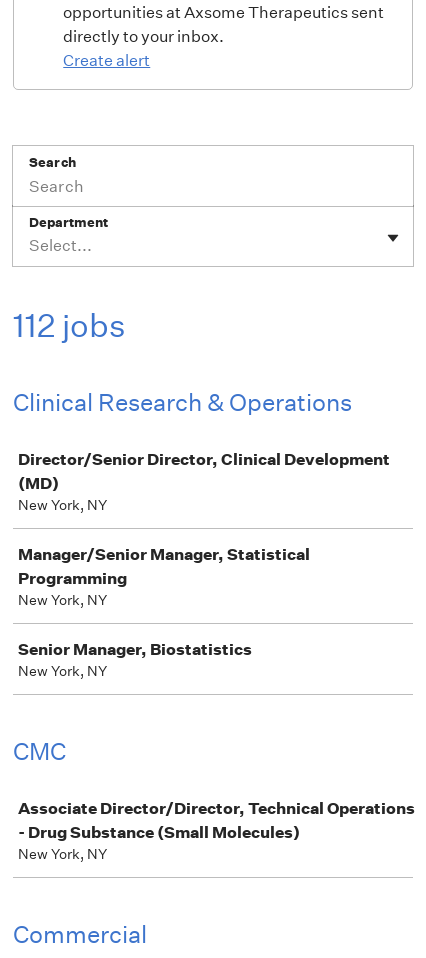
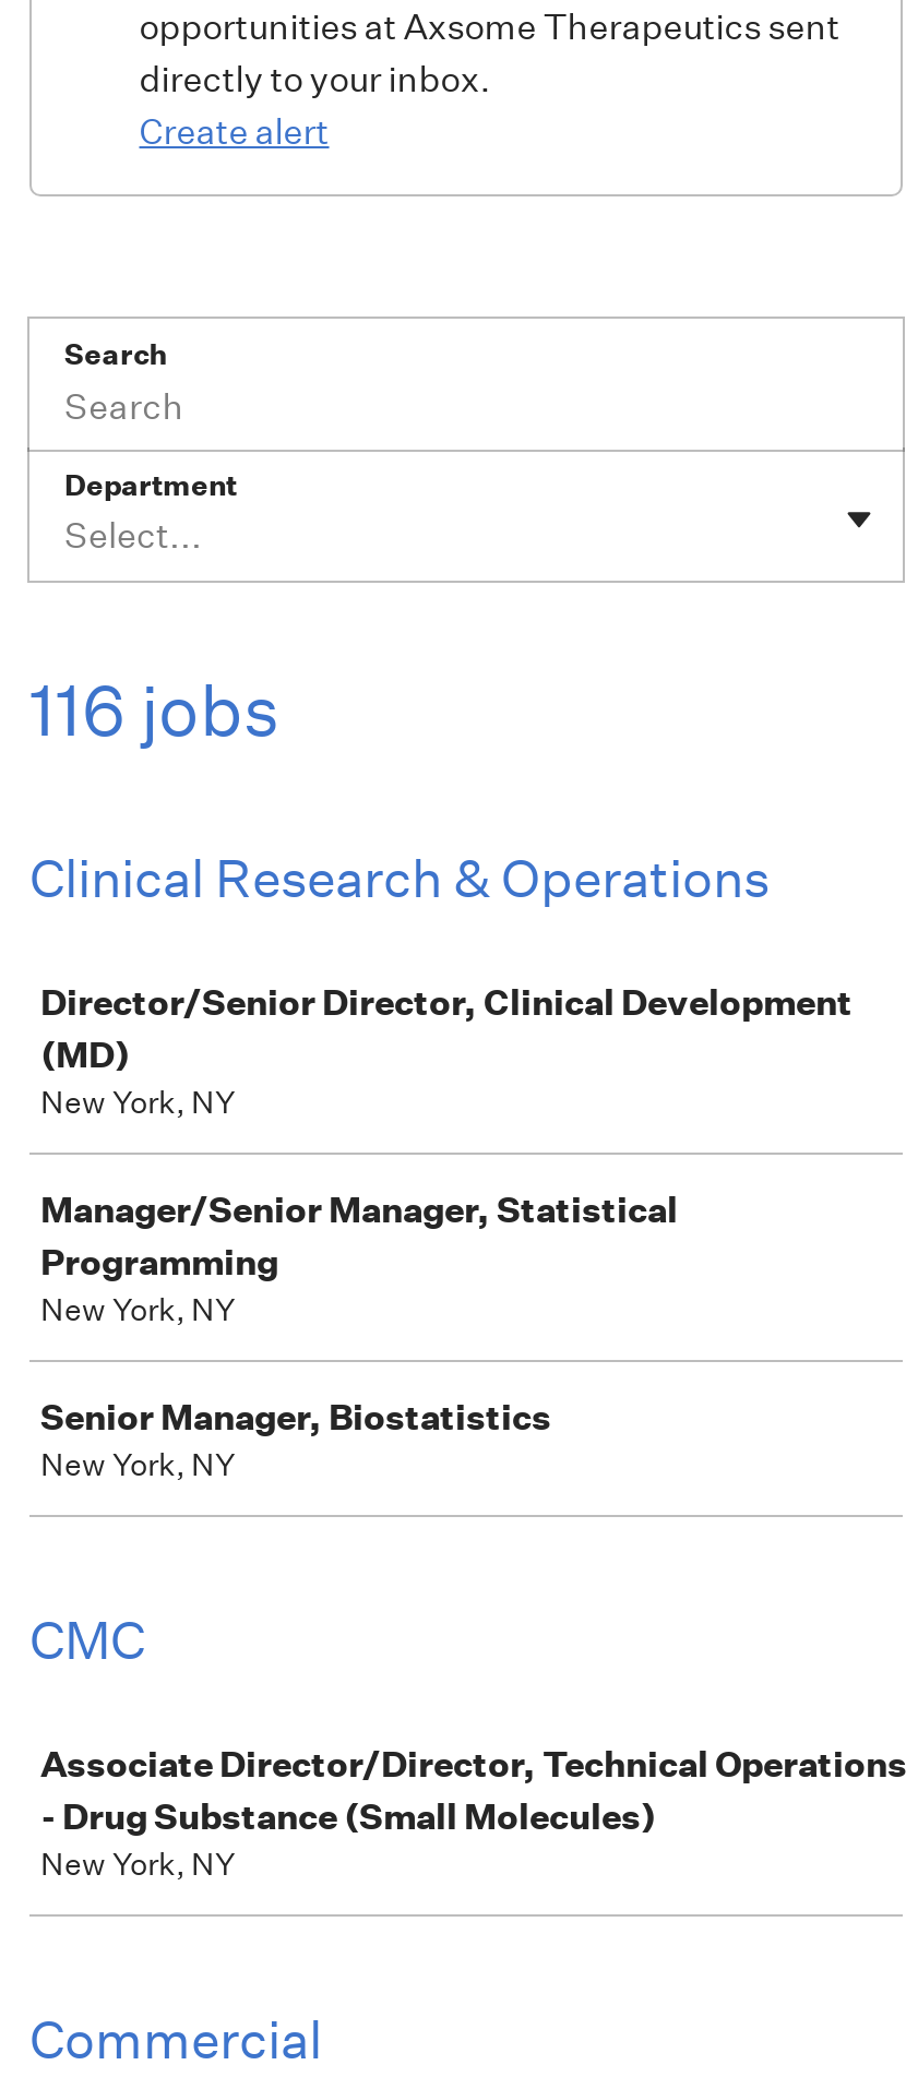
- 112 jobs
+ 116 jobs
